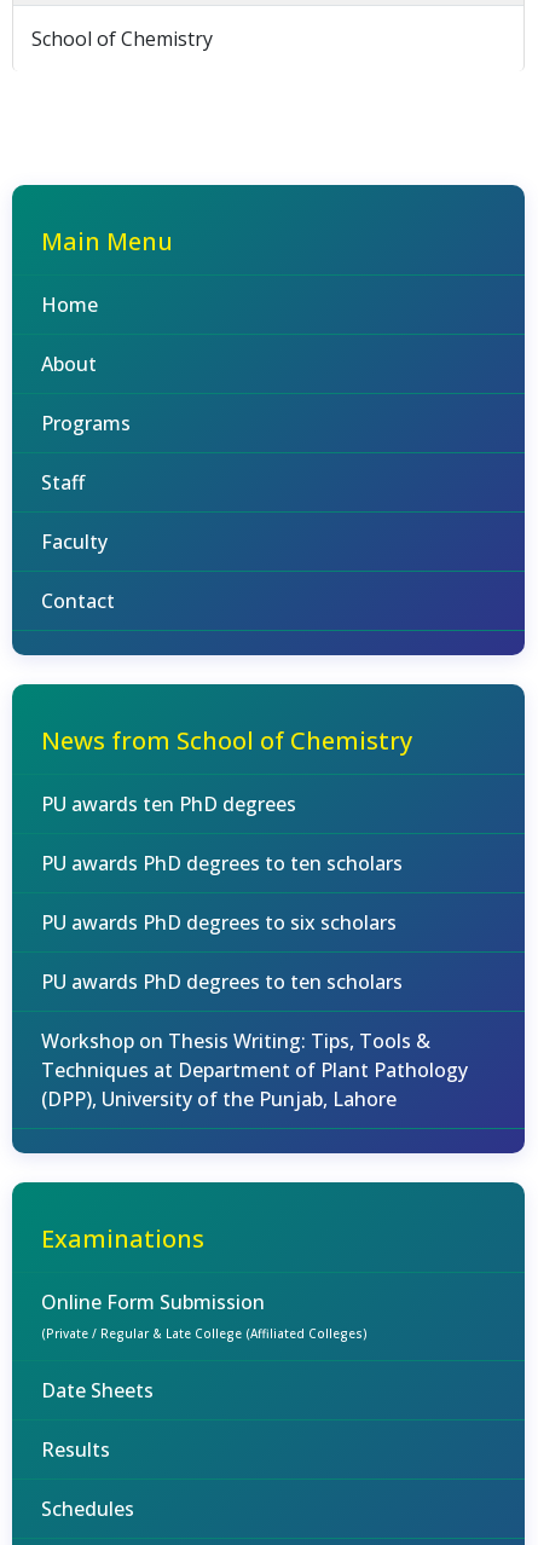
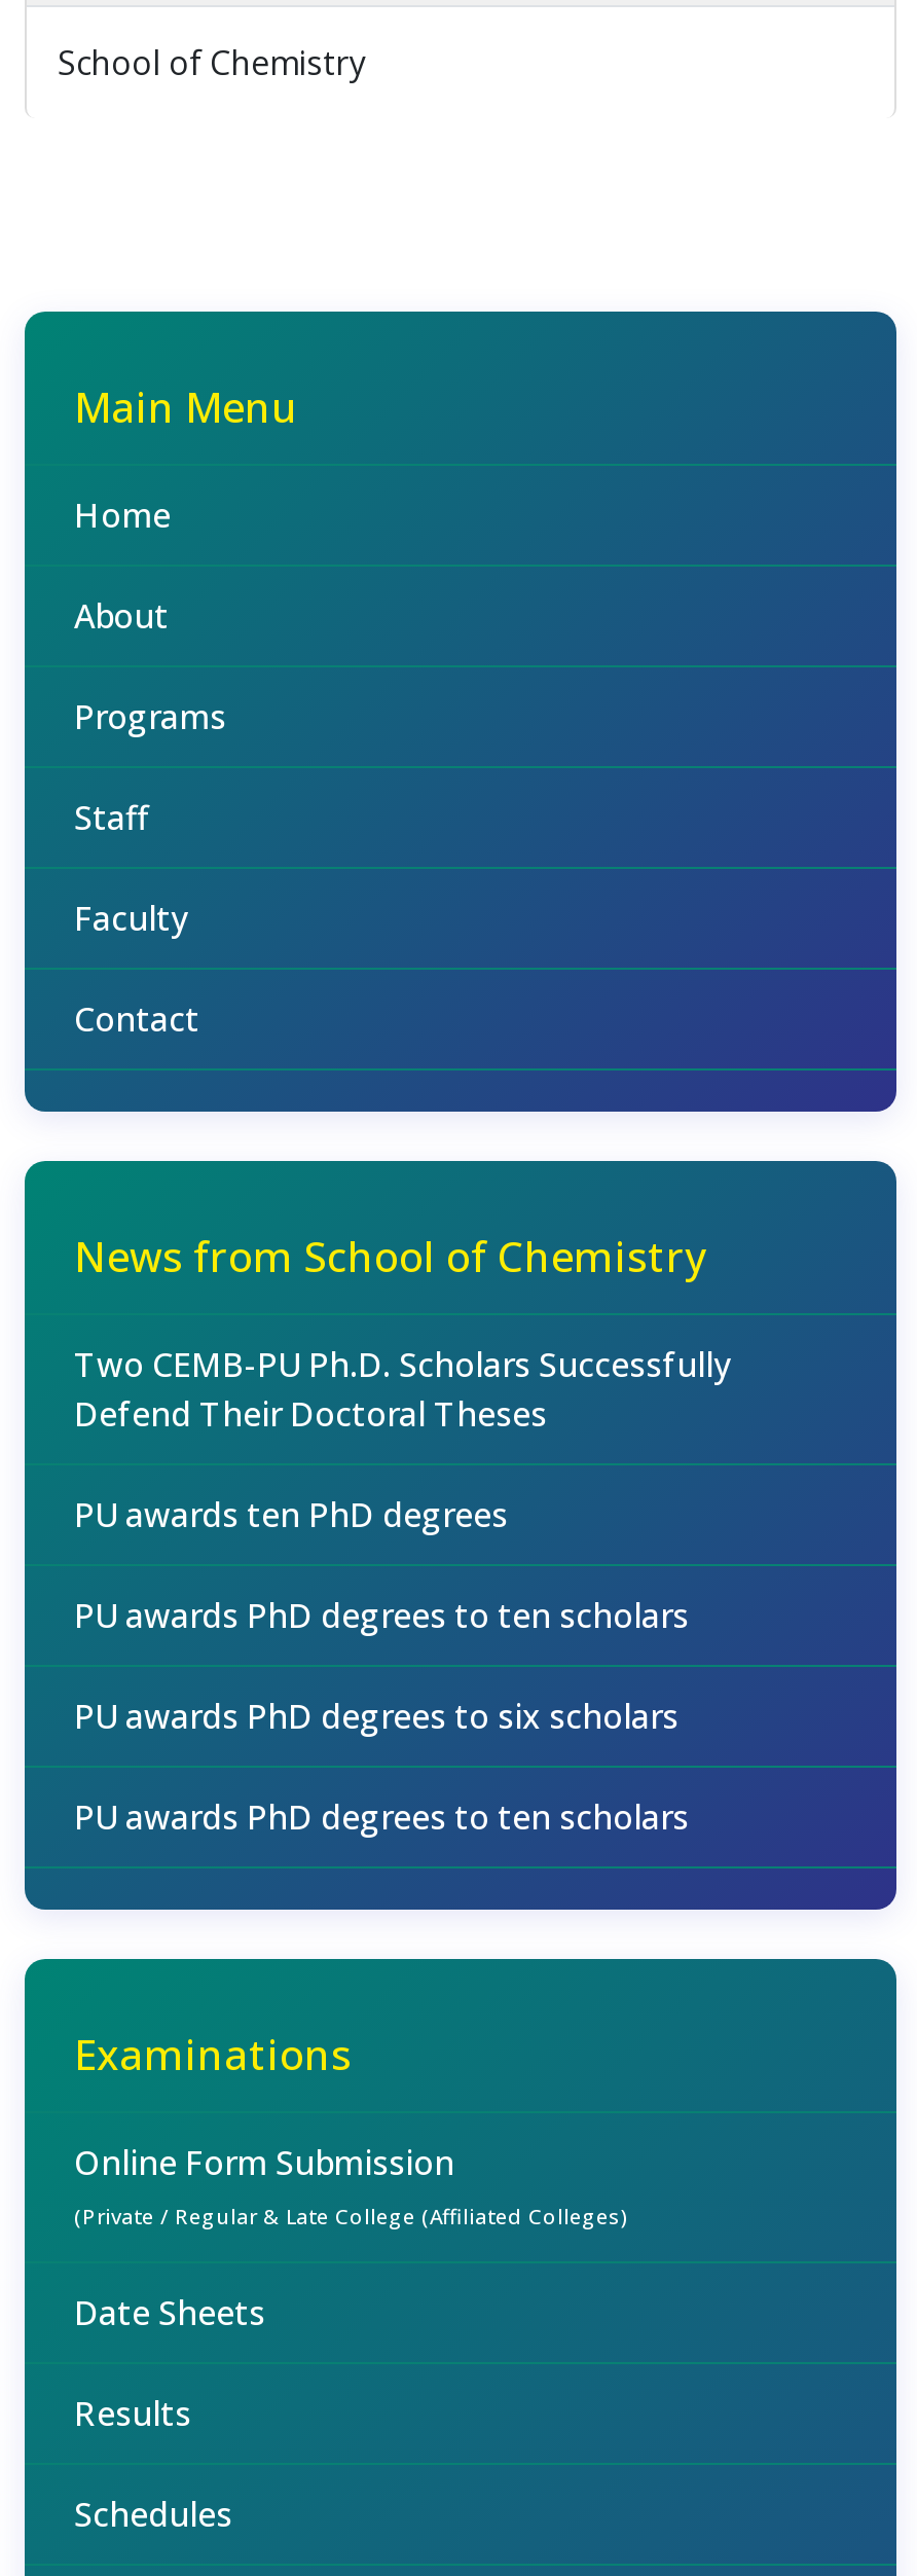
+ Two CEMB-PU Ph.D. Scholars Successfully
+ Defend Their Doctoral Theses

moved down: PU awards ten PhD degrees | PU awards PhD degrees to ten scholars | PU awards PhD degrees to six scholars | PU awards PhD degrees to ten scholars

- Workshop on Thesis Writing: Tips, Tools &
- Techniques at Department of Plant Pathology
- (DPP), University of the Punjab, Lahore
